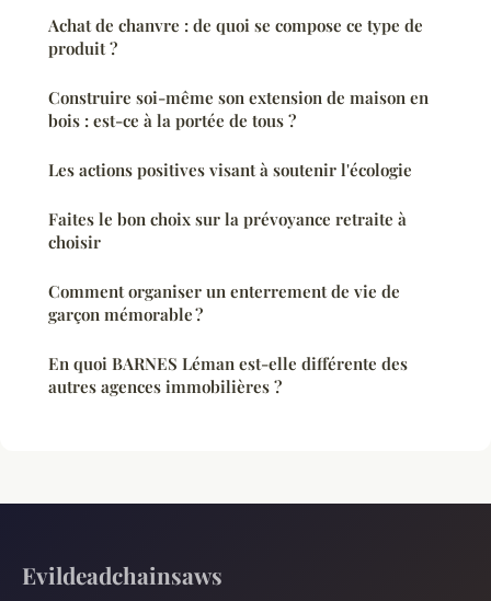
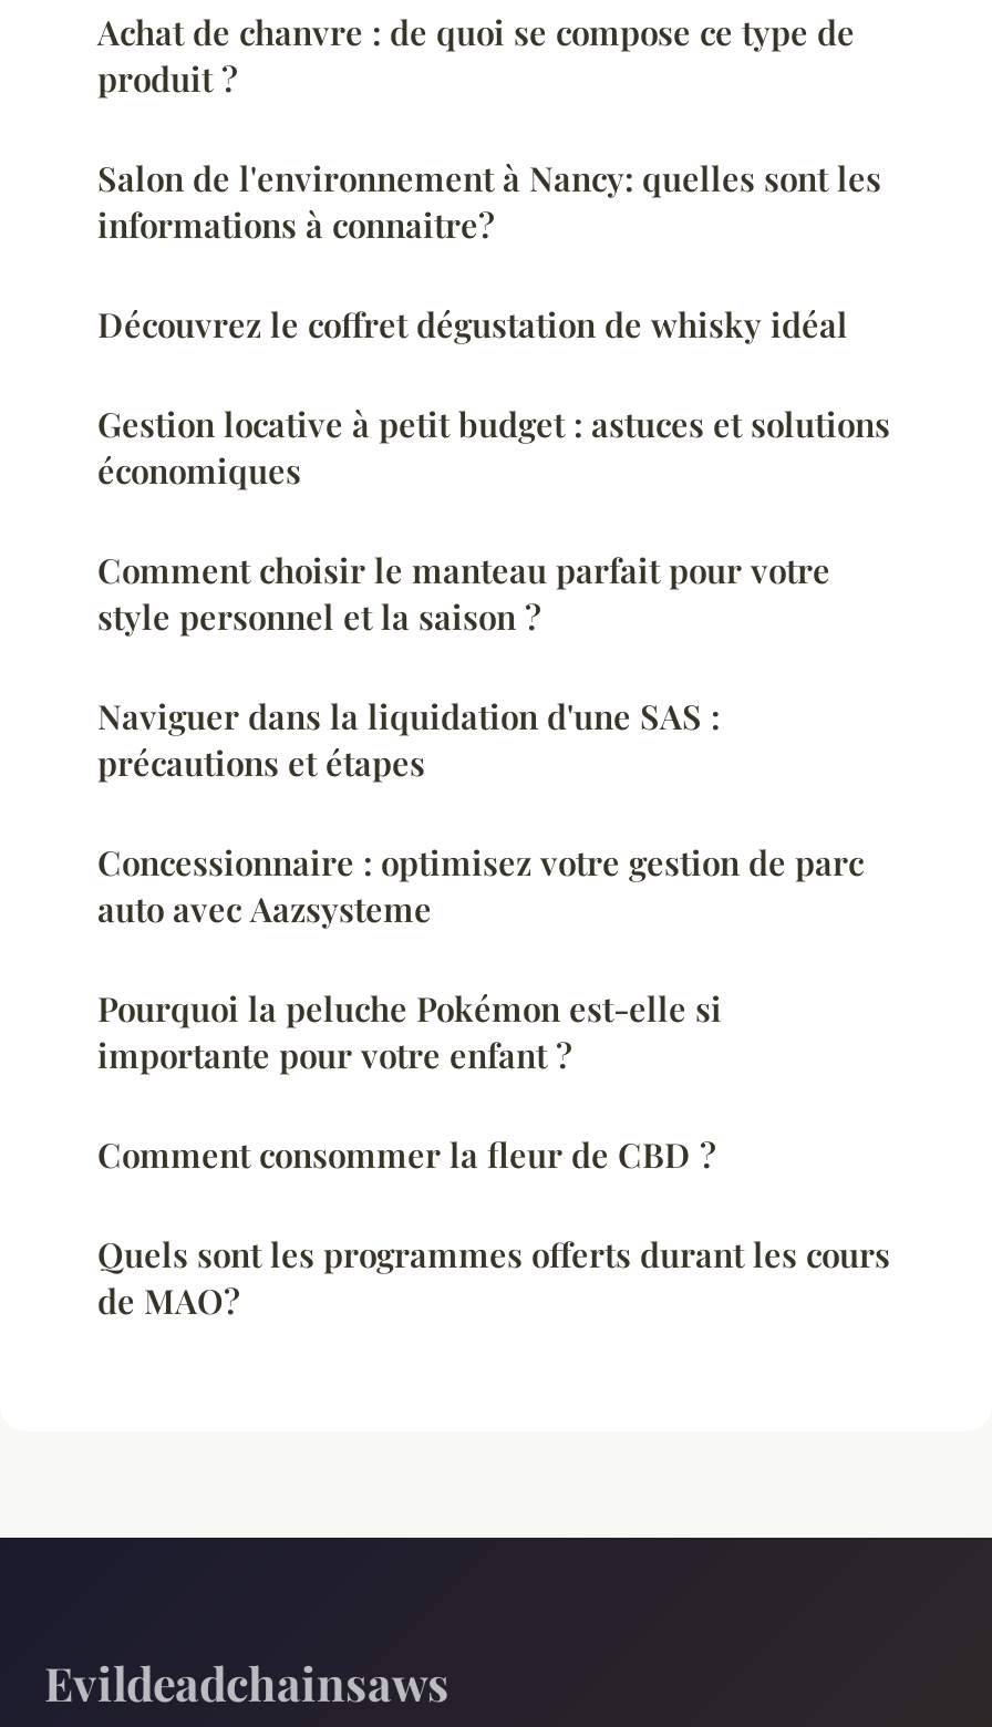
- Construire soi-même son extension de maison en
- bois : est-ce à la portée de tous ?
- Les actions positives visant à soutenir l'écologie
- Faites le bon choix sur la prévoyance retraite à
- choisir
- Comment organiser un enterrement de vie de
- garçon mémorable ?
- En quoi BARNES Léman est-elle différente des
- autres agences immobilières ?
+ Salon de l'environnement à Nancy: quelles sont les
+ informations à connaitre?
+ Découvrez le coffret dégustation de whisky idéal
+ Gestion locative à petit budget : astuces et solutions
+ économiques
+ Comment choisir le manteau parfait pour votre
+ style personnel et la saison ?
+ Naviguer dans la liquidation d'une SAS :
+ précautions et étapes
+ Concessionnaire : optimisez votre gestion de parc
+ auto avec Aazsysteme
+ Pourquoi la peluche Pokémon est-elle si
+ importante pour votre enfant ?
+ Comment consommer la fleur de CBD ?
+ Quels sont les programmes offerts durant les cours
+ de MAO?
